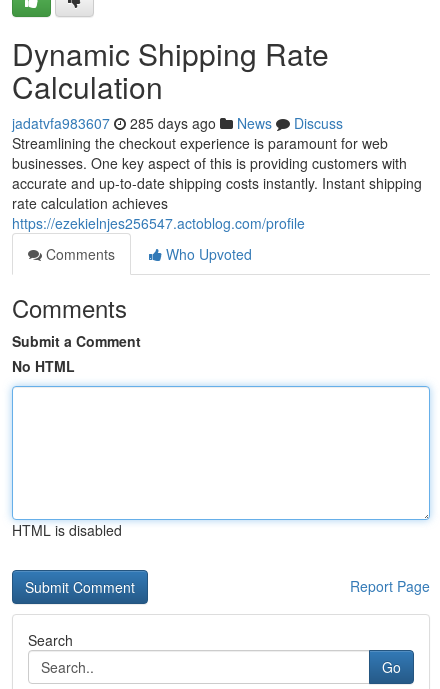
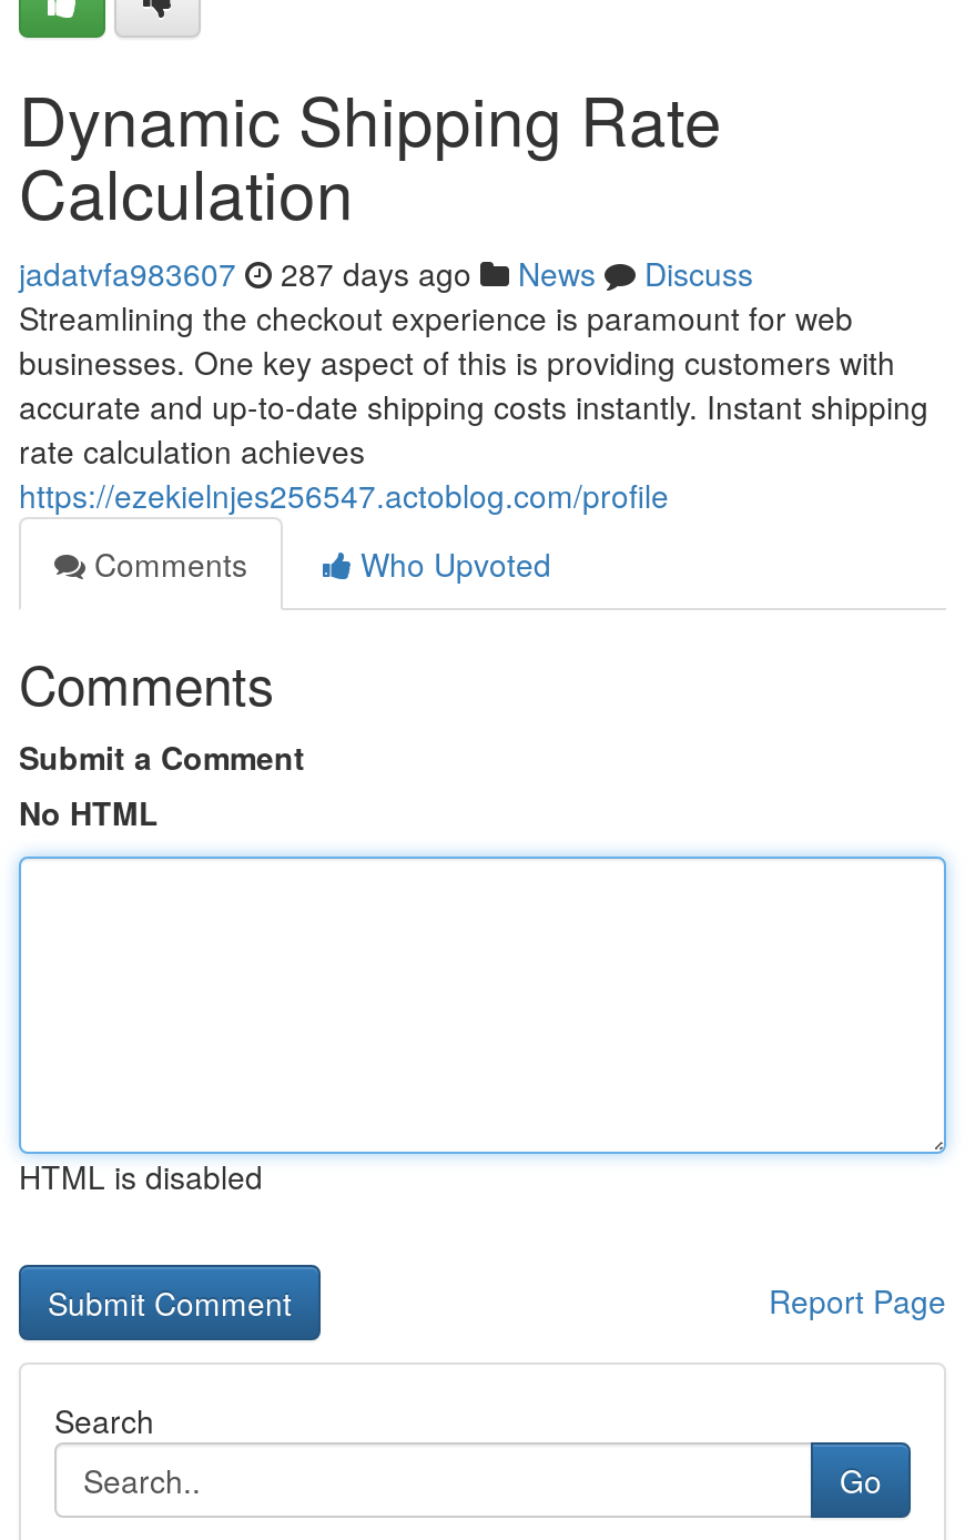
- jadatvfa983607 285 days ago News Discuss
+ jadatvfa983607 287 days ago News Discuss
